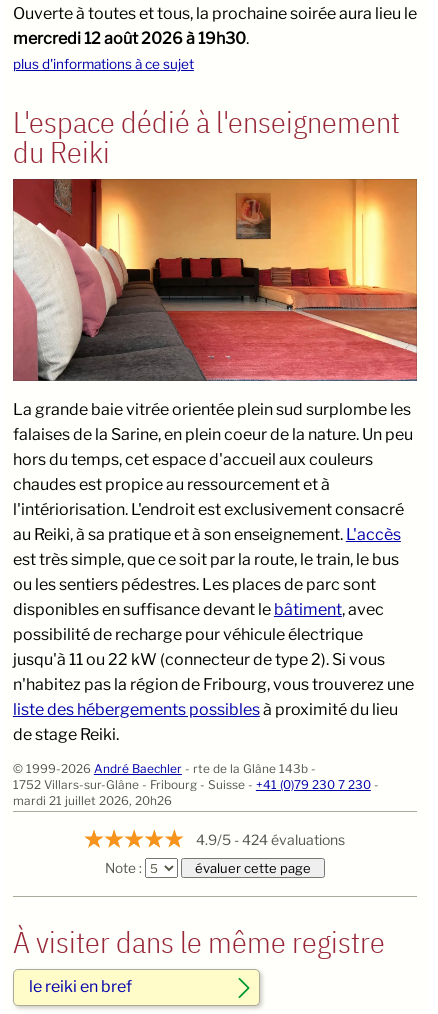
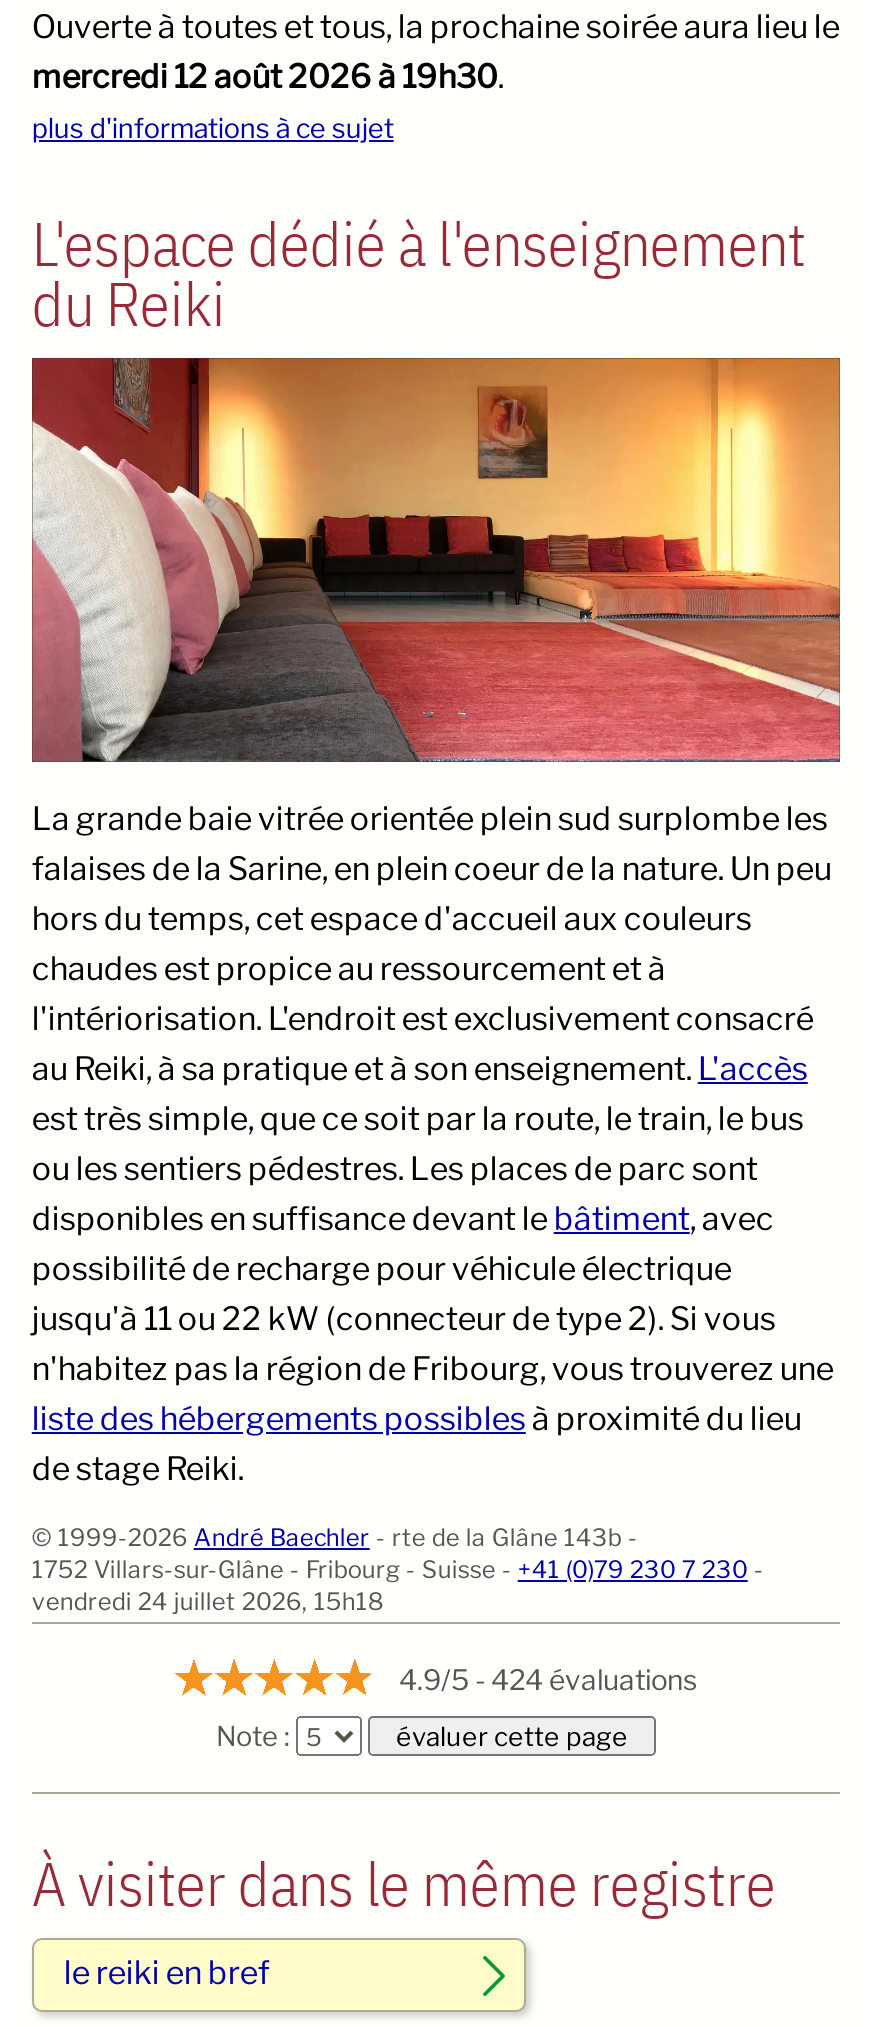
- mardi 21 juillet 2026, 20h26
+ vendredi 24 juillet 2026, 15h18
